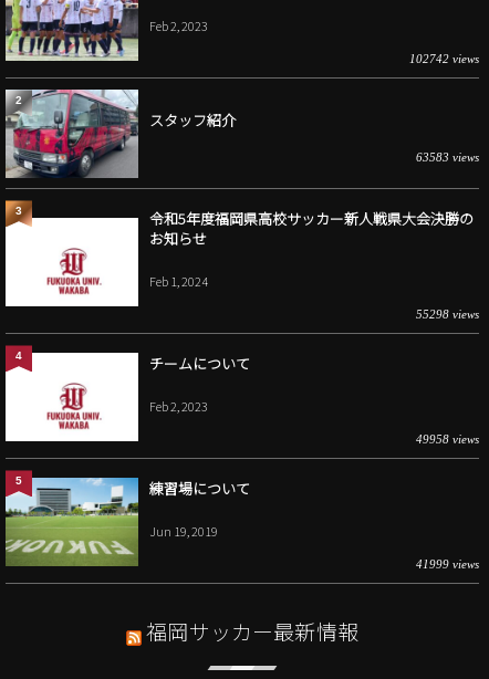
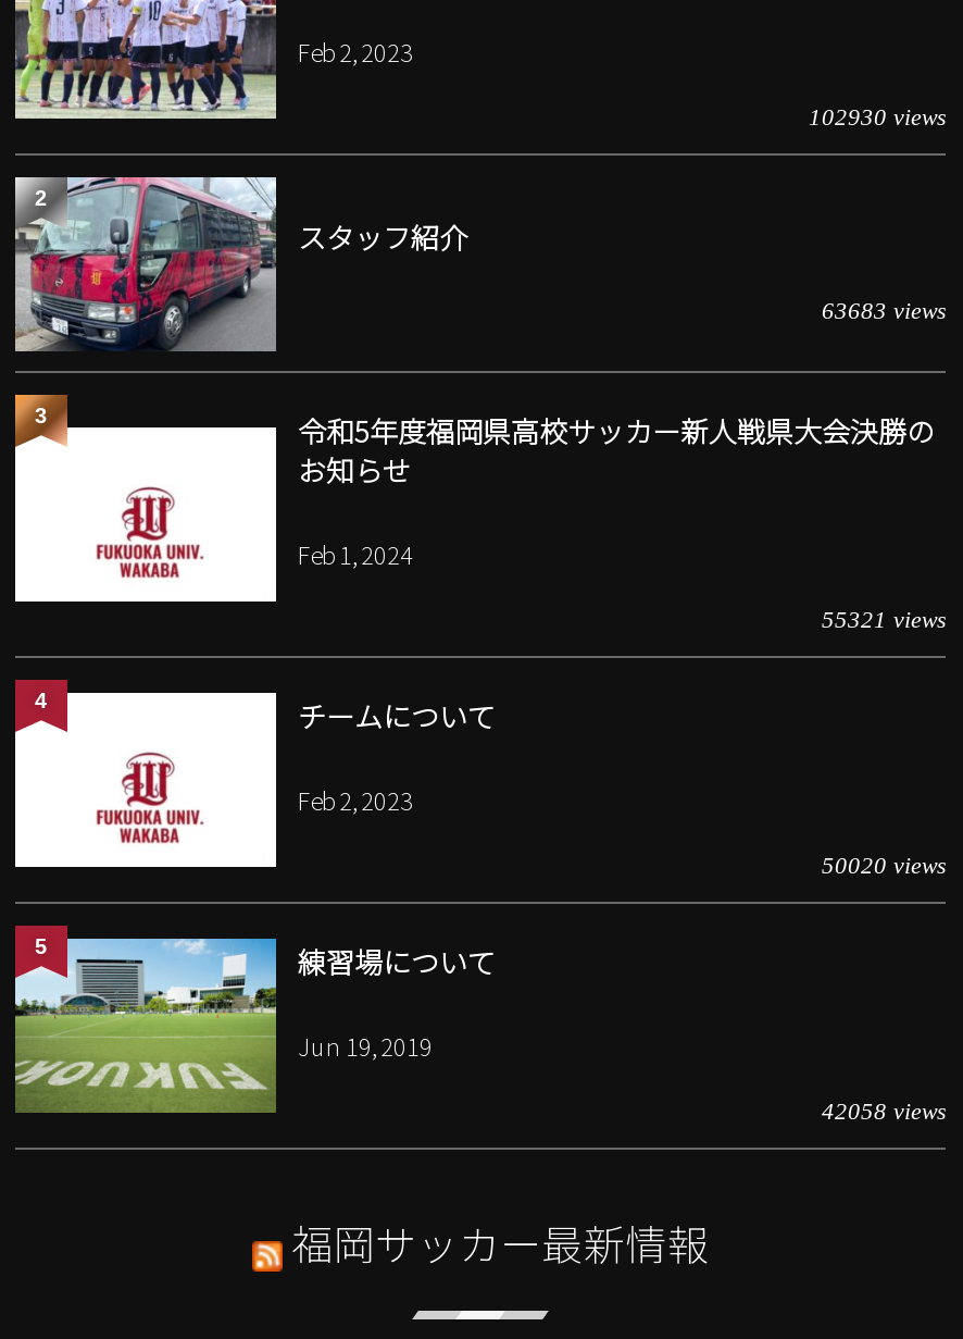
- 102742 views
+ 102930 views

- 63583 views
+ 63683 views

- 55298 views
+ 55321 views

- 49958 views
+ 50020 views

- 41999 views
+ 42058 views
